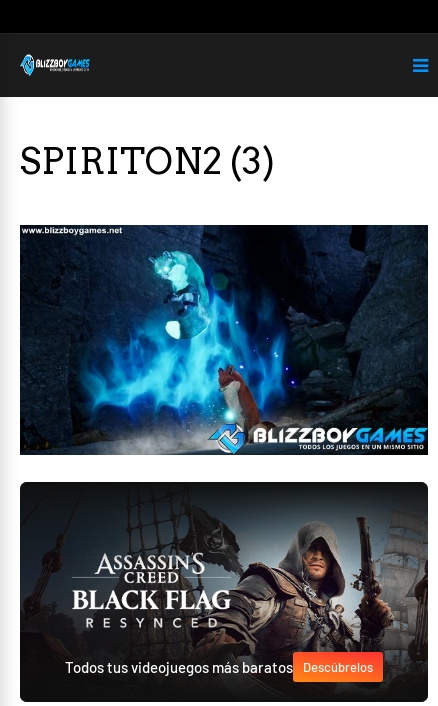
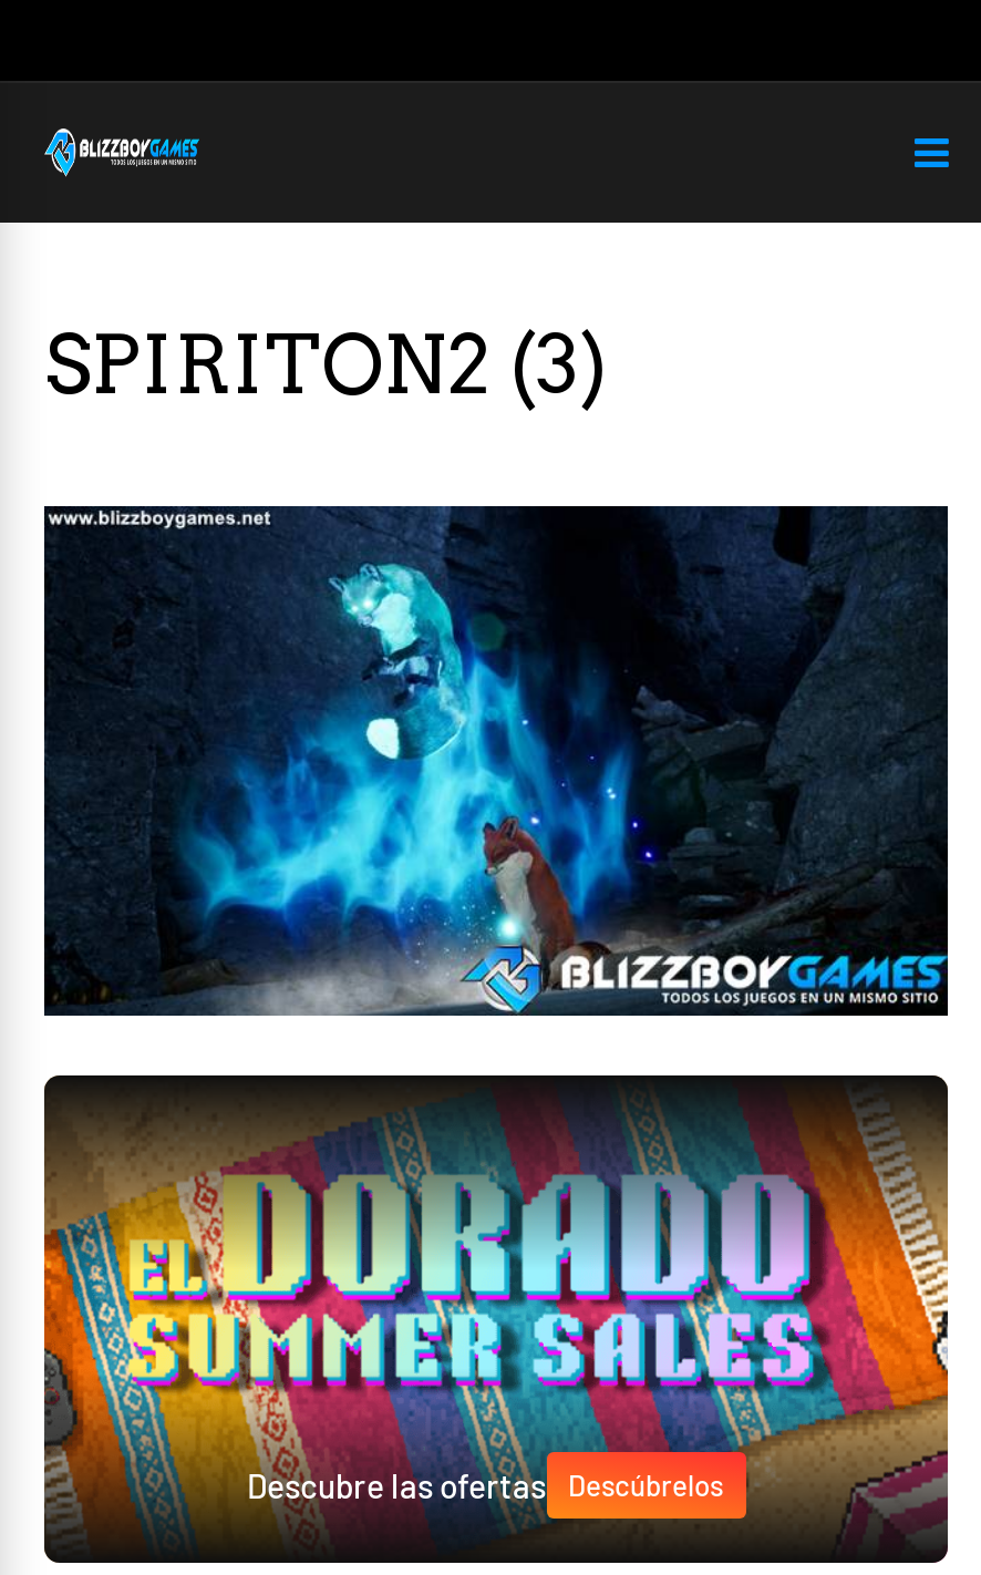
- [image]
- Todos tus videojuegos más baratos
+ [image]
+ Descubre las ofertas
